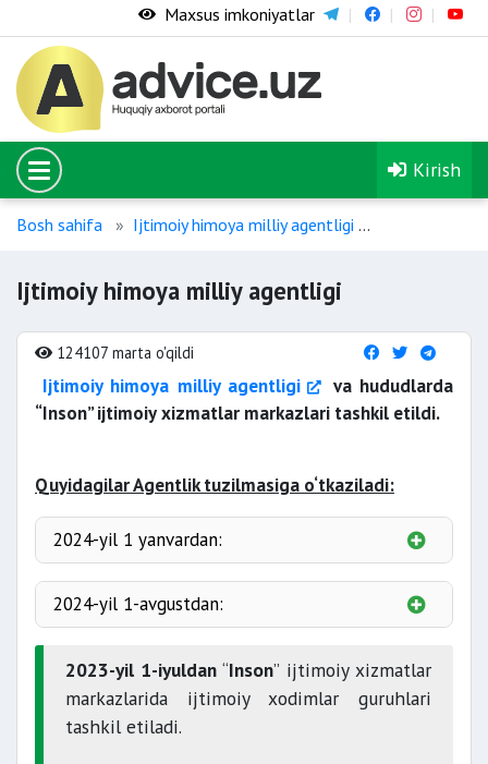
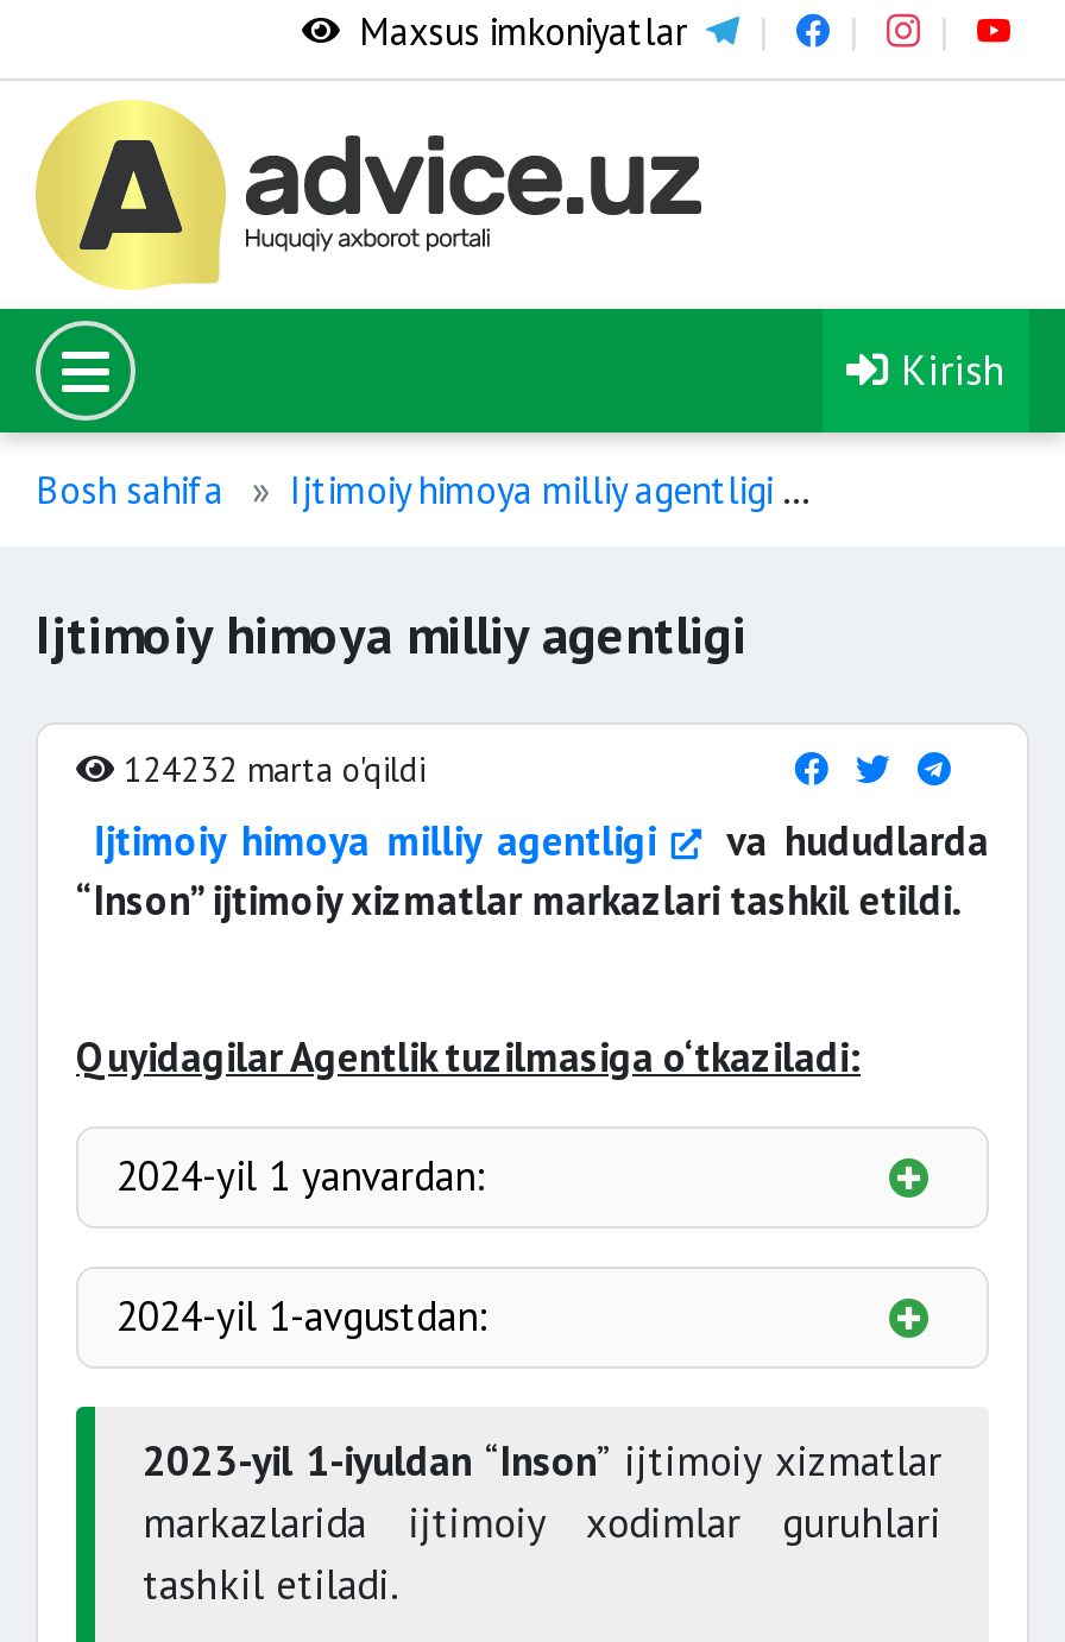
- 124107 marta o'qildi
+ 124232 marta o'qildi
